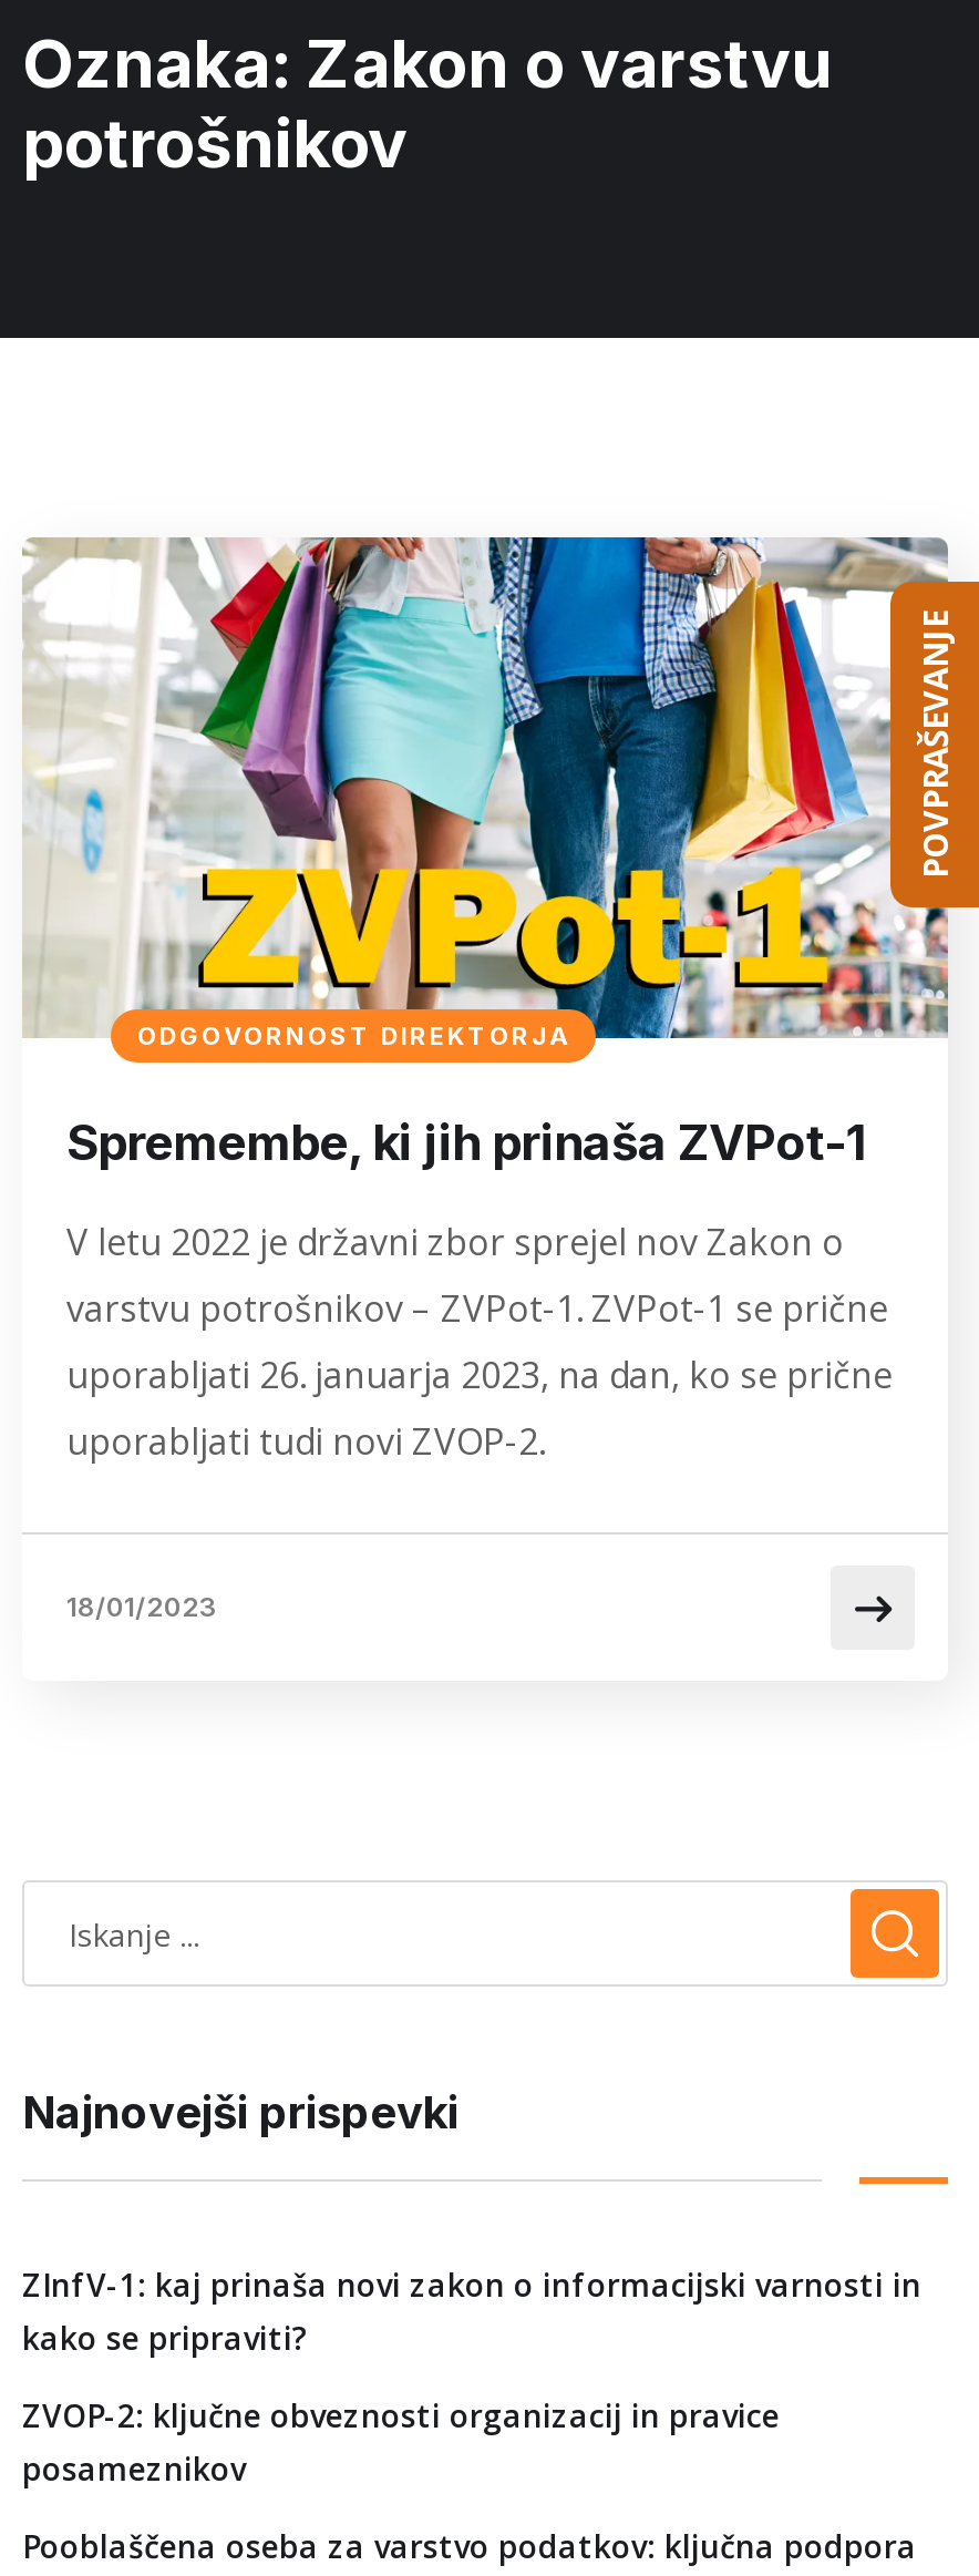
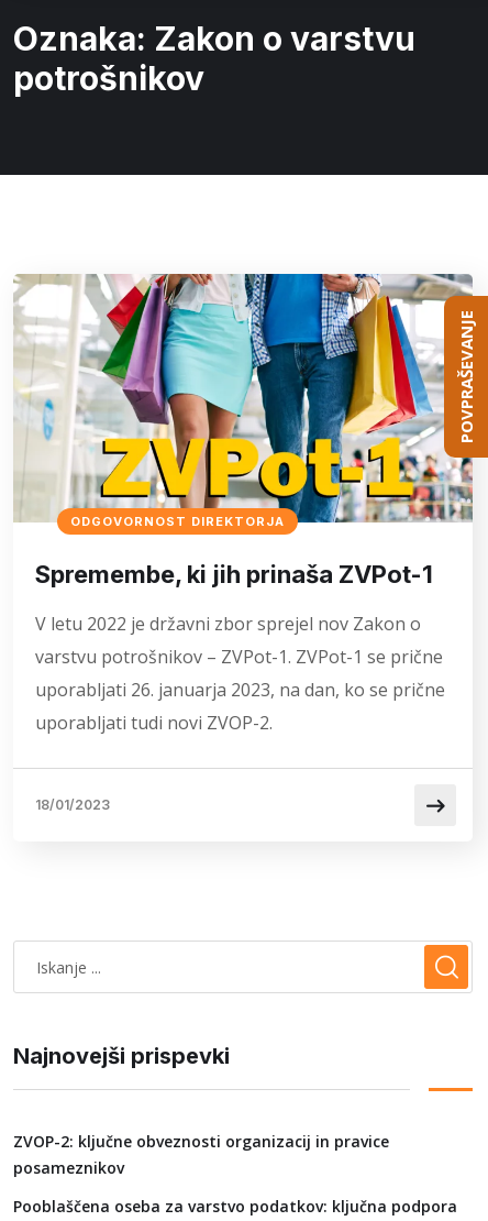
- ZInfV-1: kaj prinaša novi zakon o informacijski varnosti in
- kako se pripraviti?
